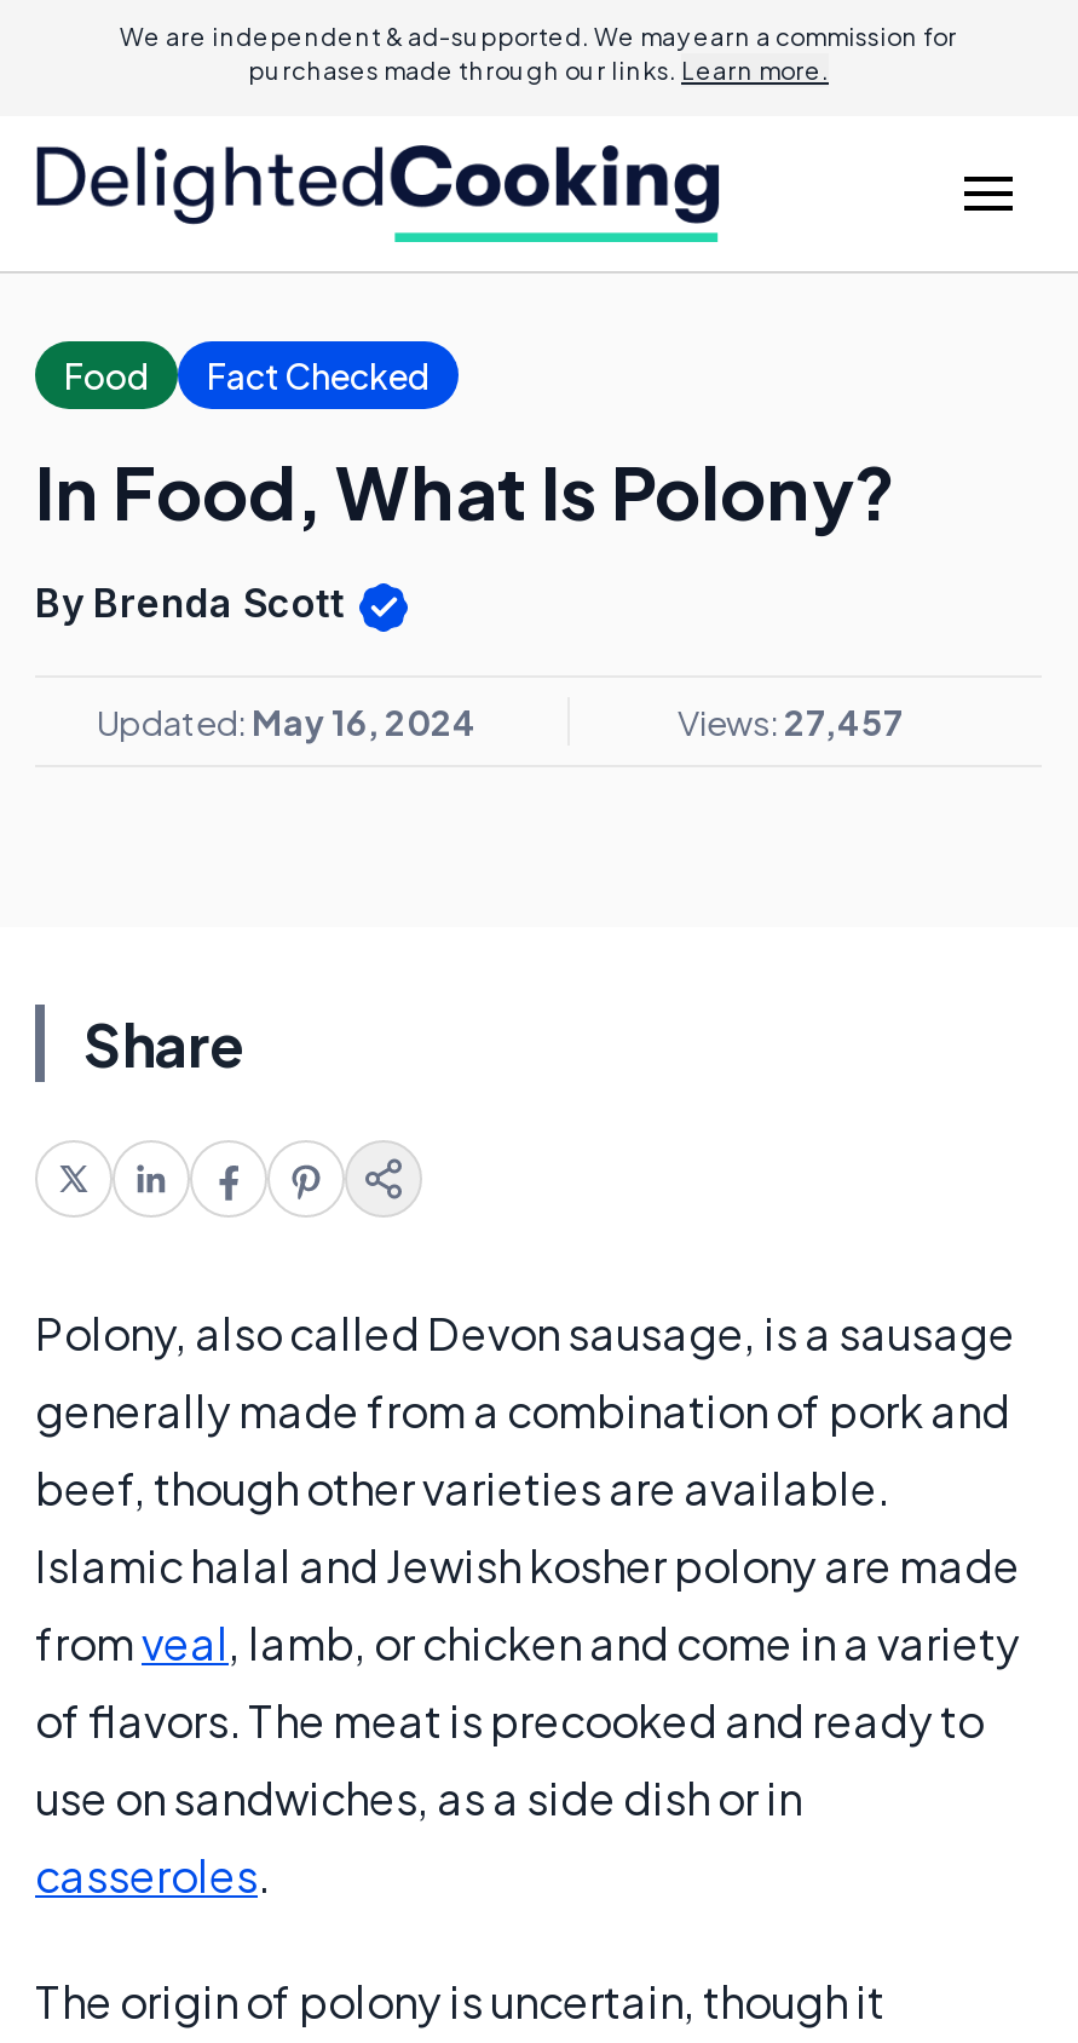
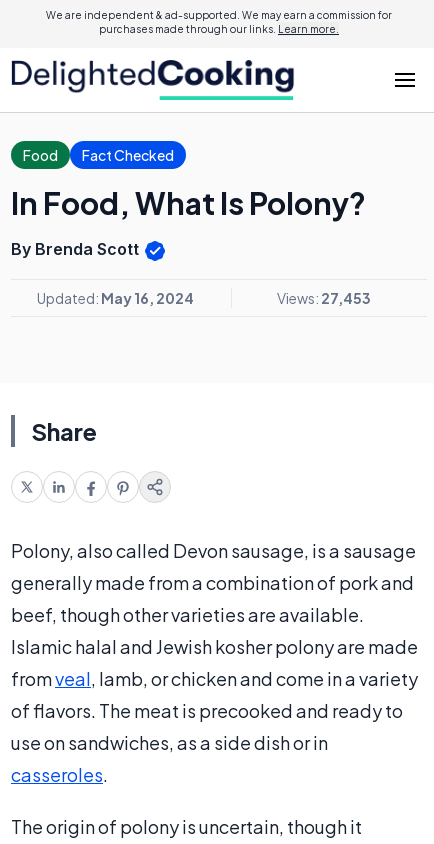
- Views: 27,457
+ Views: 27,453
